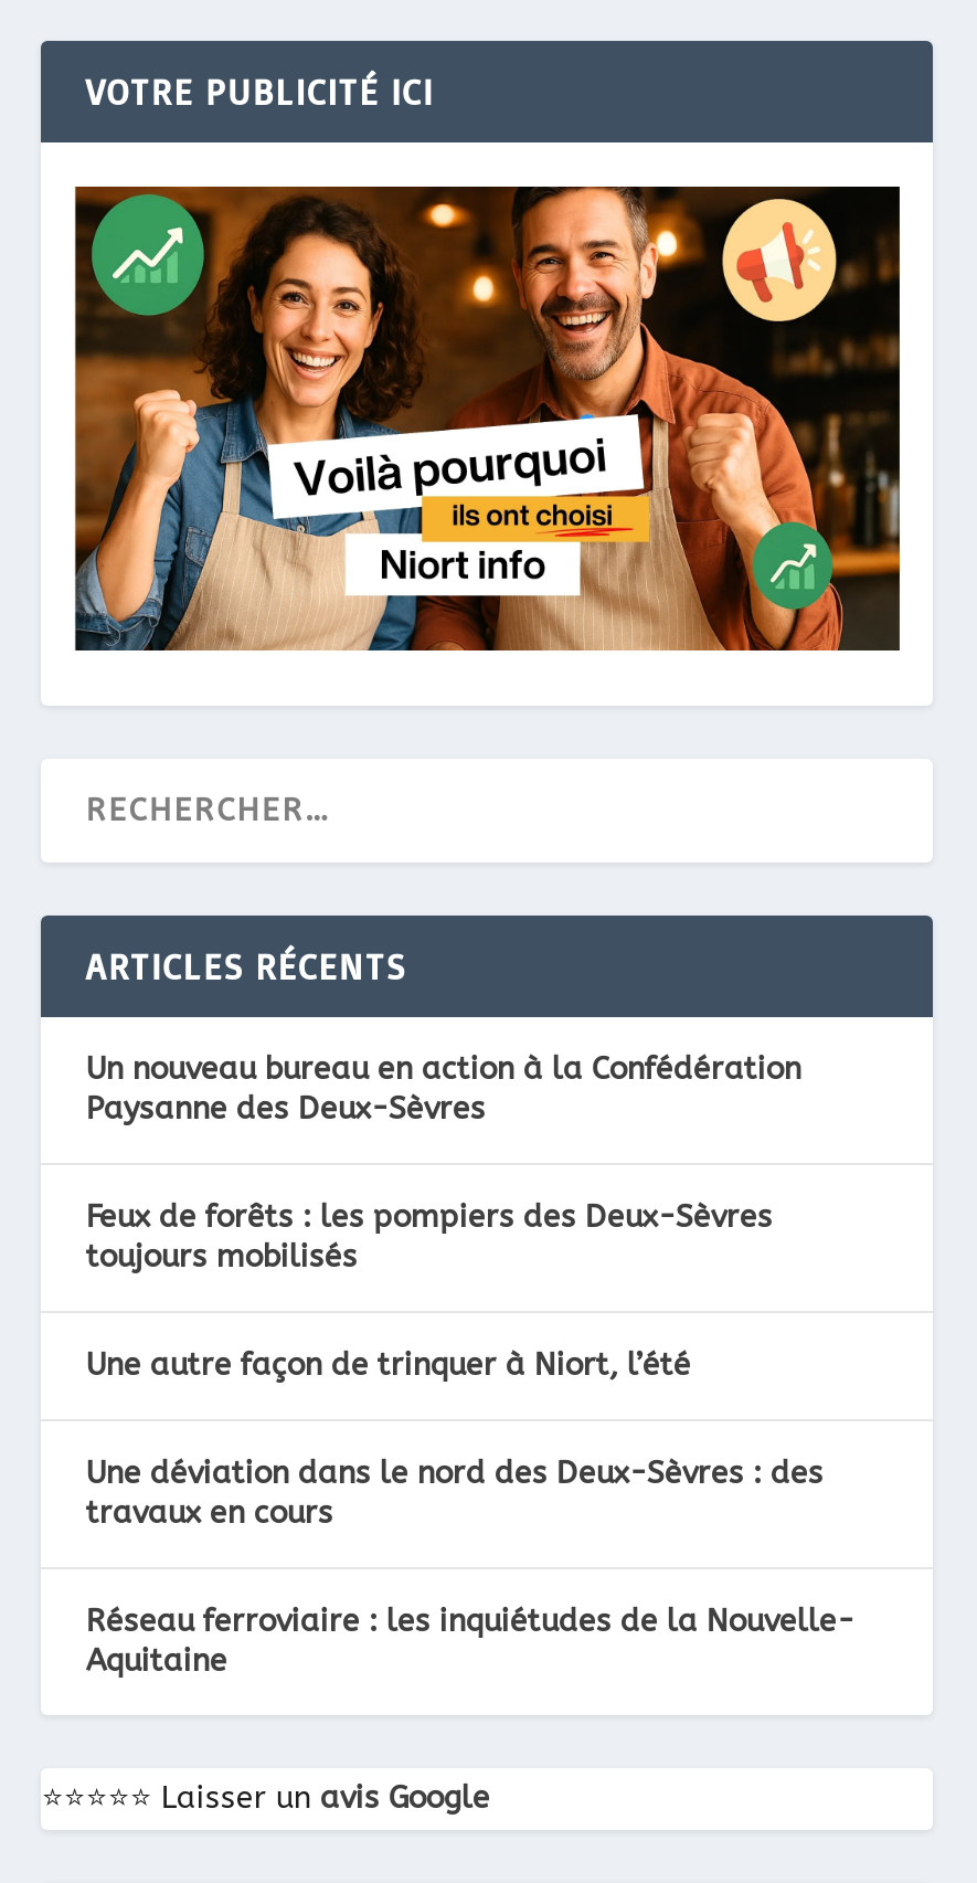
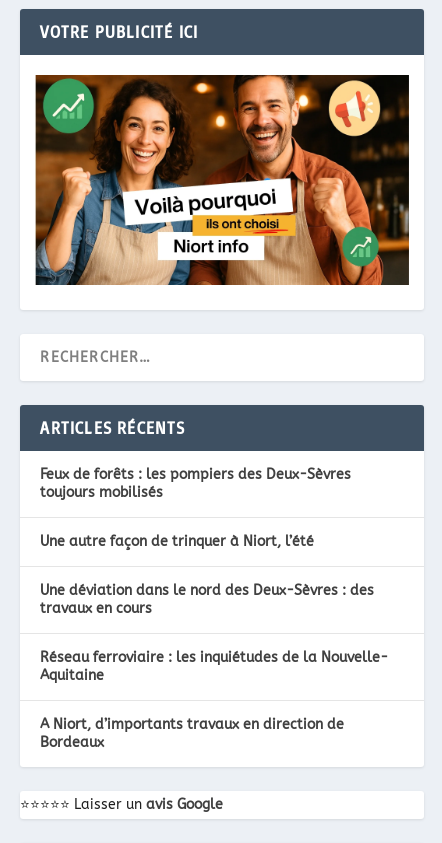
- Un nouveau bureau en action à la Confédération
- Paysanne des Deux-Sèvres

moved up: Feux de forêts : les pompiers des Deux-Sèvres | toujours mobilisés | Une autre façon de trinquer à Niort, l’été | Une déviation dans le nord des Deux-Sèvres : des | travaux en cours | Réseau ferroviaire : les inquiétudes de la Nouvelle- | Aquitaine

+ A Niort, d’importants travaux en direction de
+ Bordeaux
